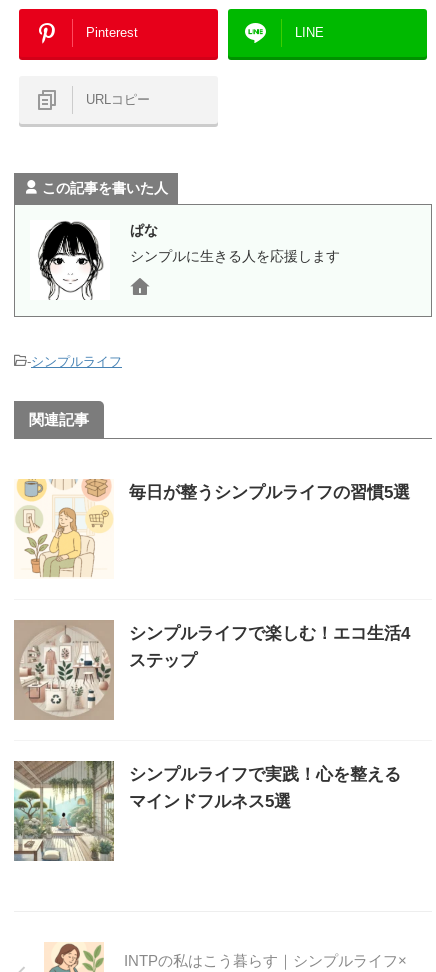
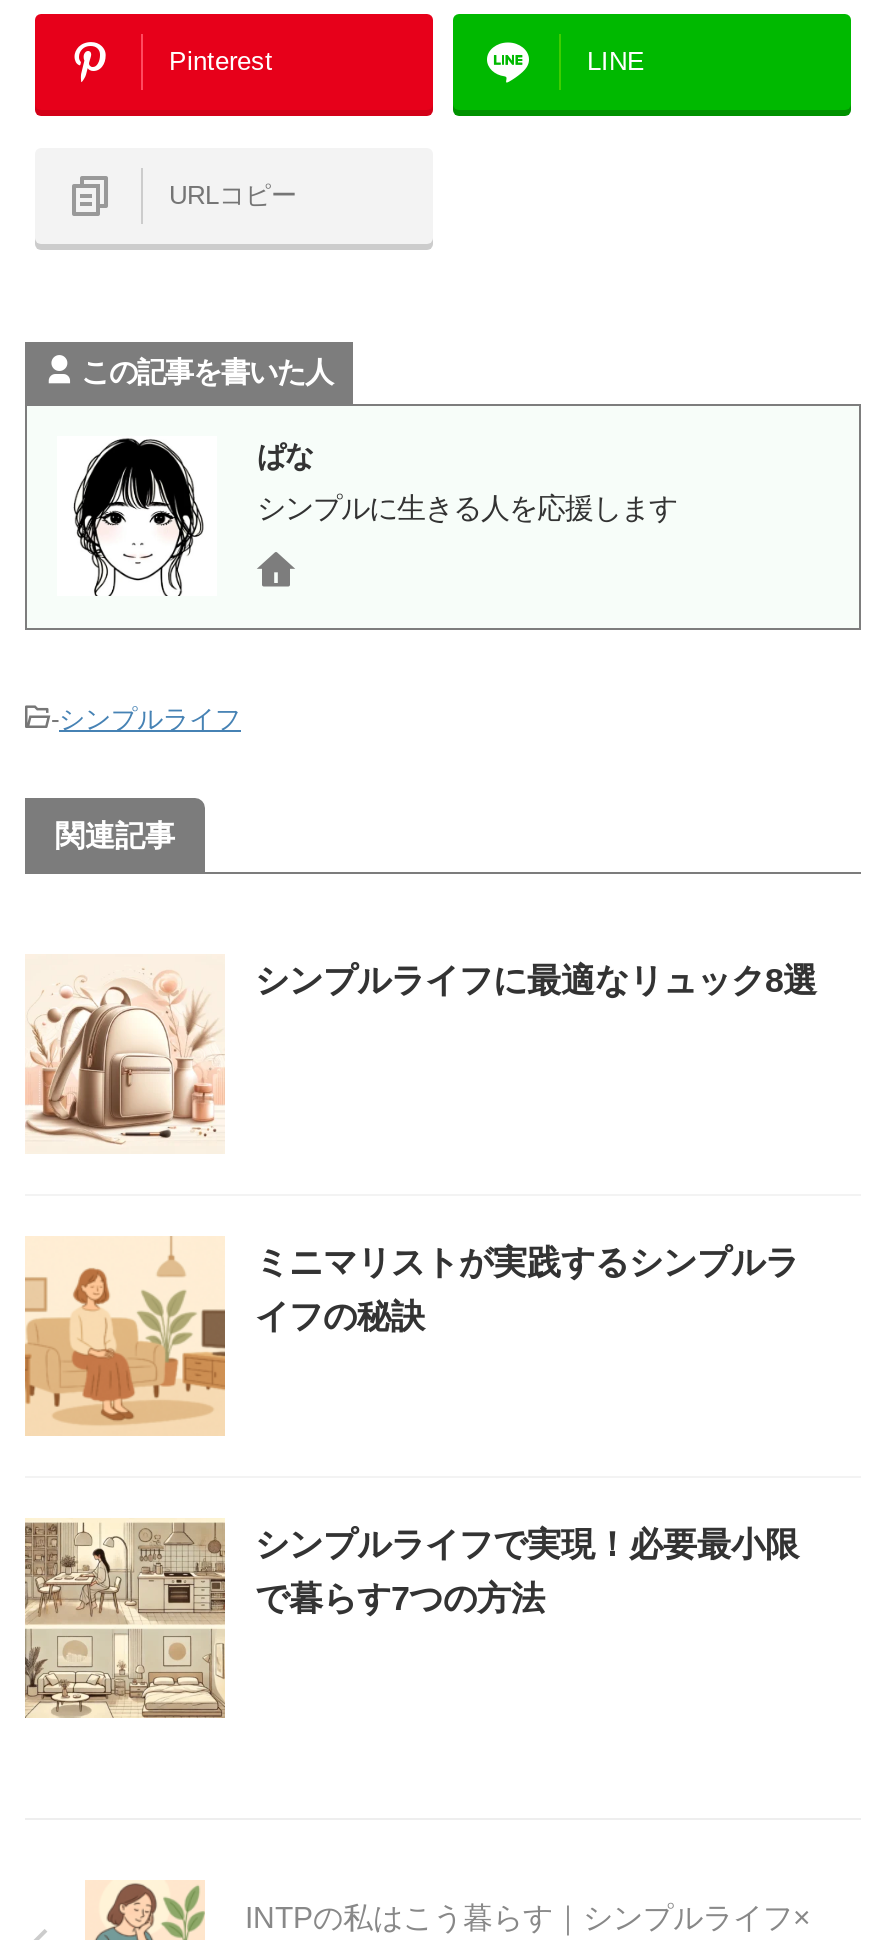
- [image]
- 毎日が整うシンプルライフの習慣5選
+ [image]
+ シンプルライフに最適なリュック8選

- [image]
- シンプルライフで楽しむ！エコ生活4
- ステップ
+ [image]
+ ミニマリストが実践するシンプルラ
+ イフの秘訣

- [image]
- シンプルライフで実践！心を整える
- マインドフルネス5選
+ [image]
+ シンプルライフで実現！必要最小限
+ で暮らす7つの方法
